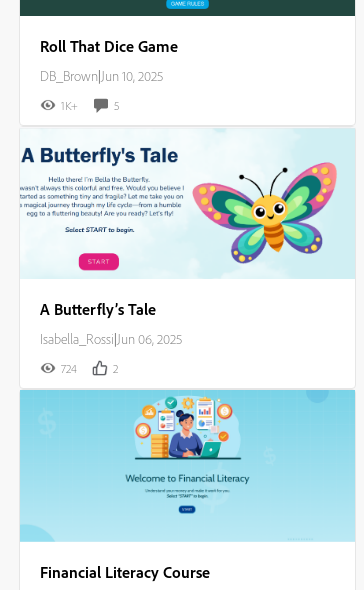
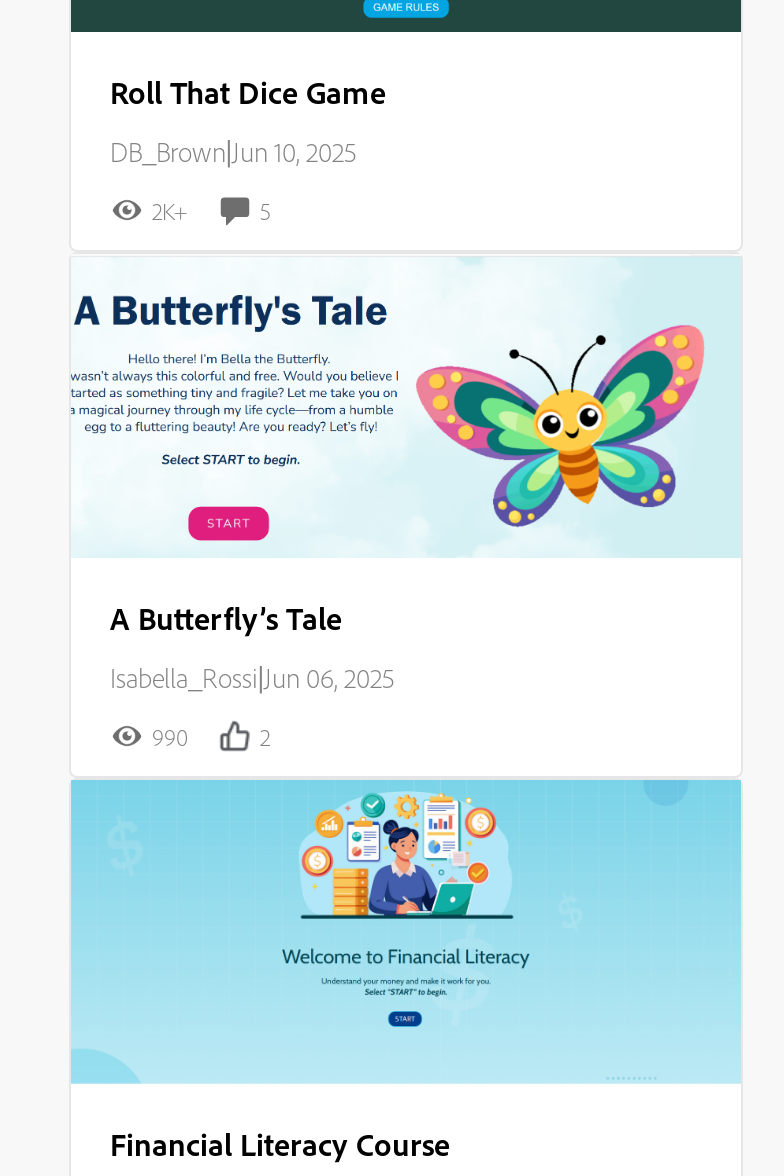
- 1K+
+ 2K+

- 724
+ 990
